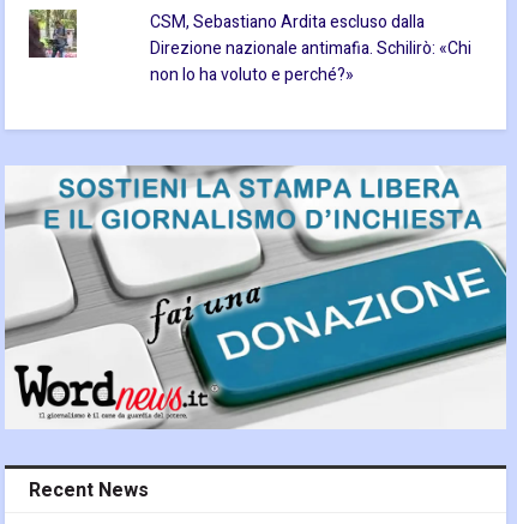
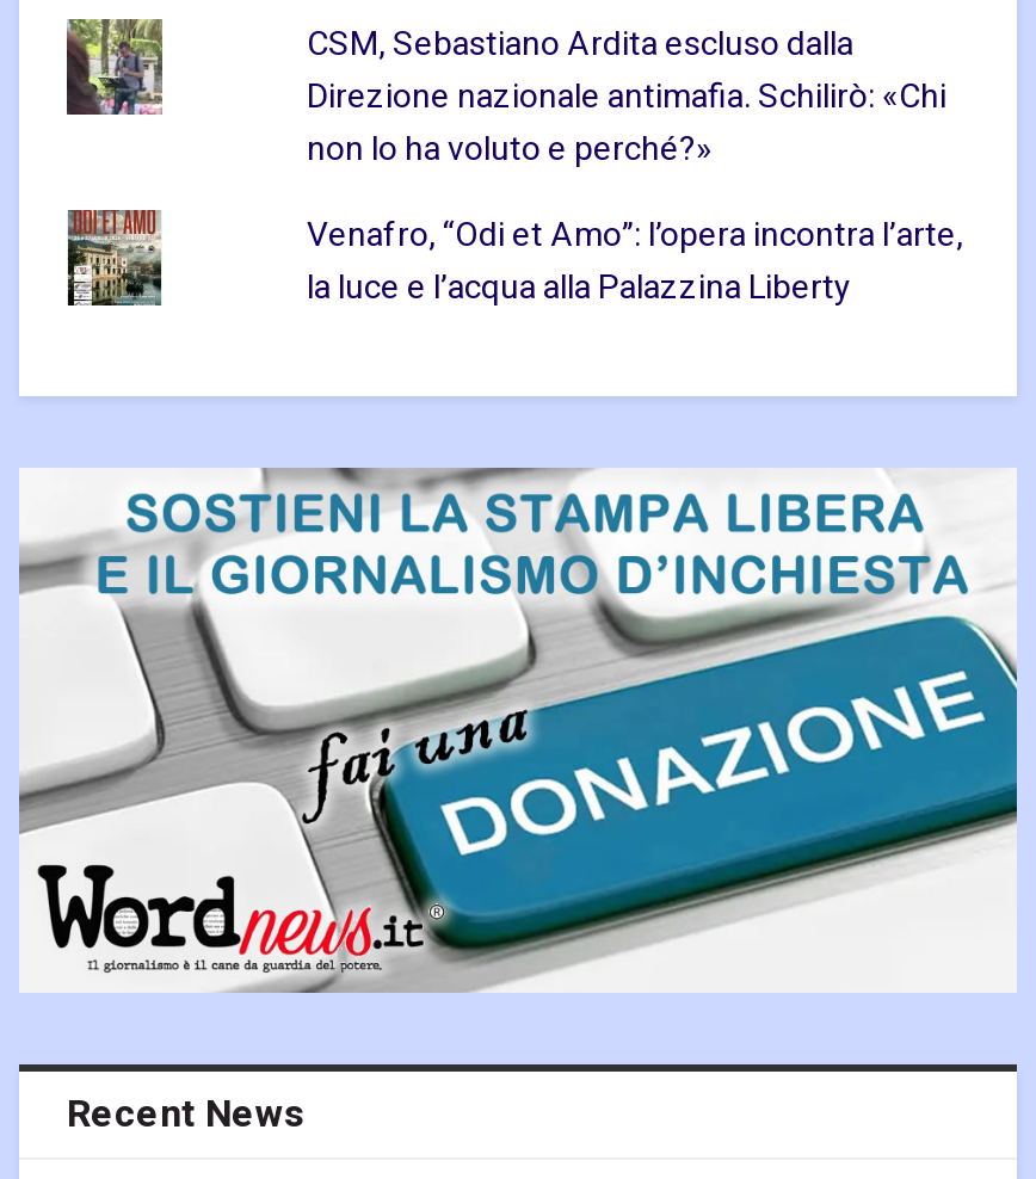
+ [image]

+ Venafro, “Odi et Amo”: l’opera incontra l’arte,
+ la luce e l’acqua alla Palazzina Liberty
